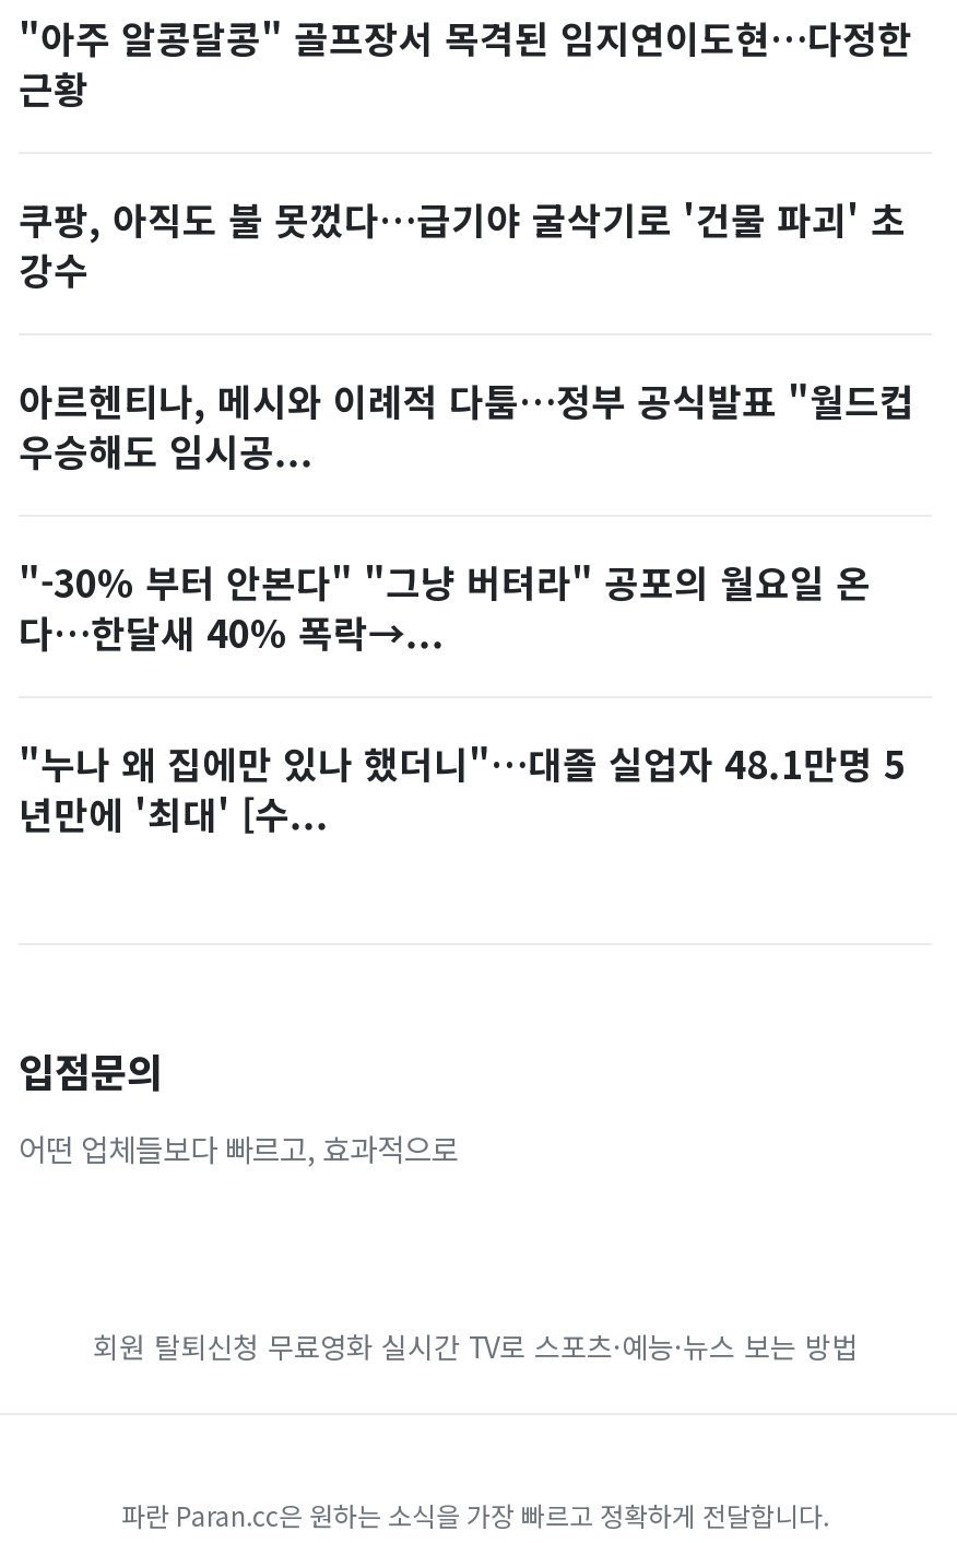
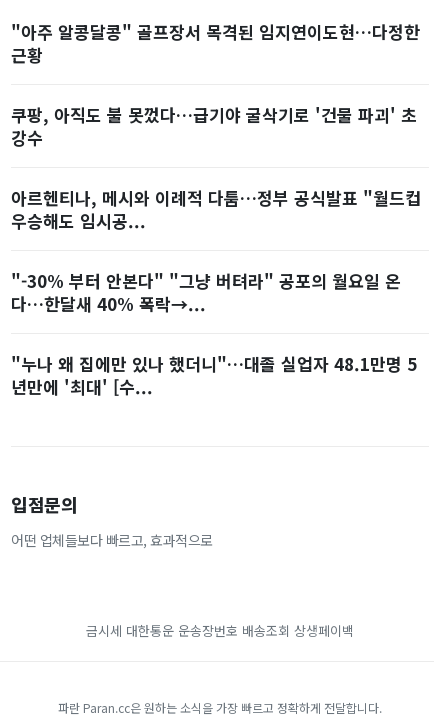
- 회원 탈퇴신청 무료영화 실시간 TV로 스포츠·예능·뉴스 보는 방법
+ 금시세 대한통운 운송장번호 배송조회 상생페이백
